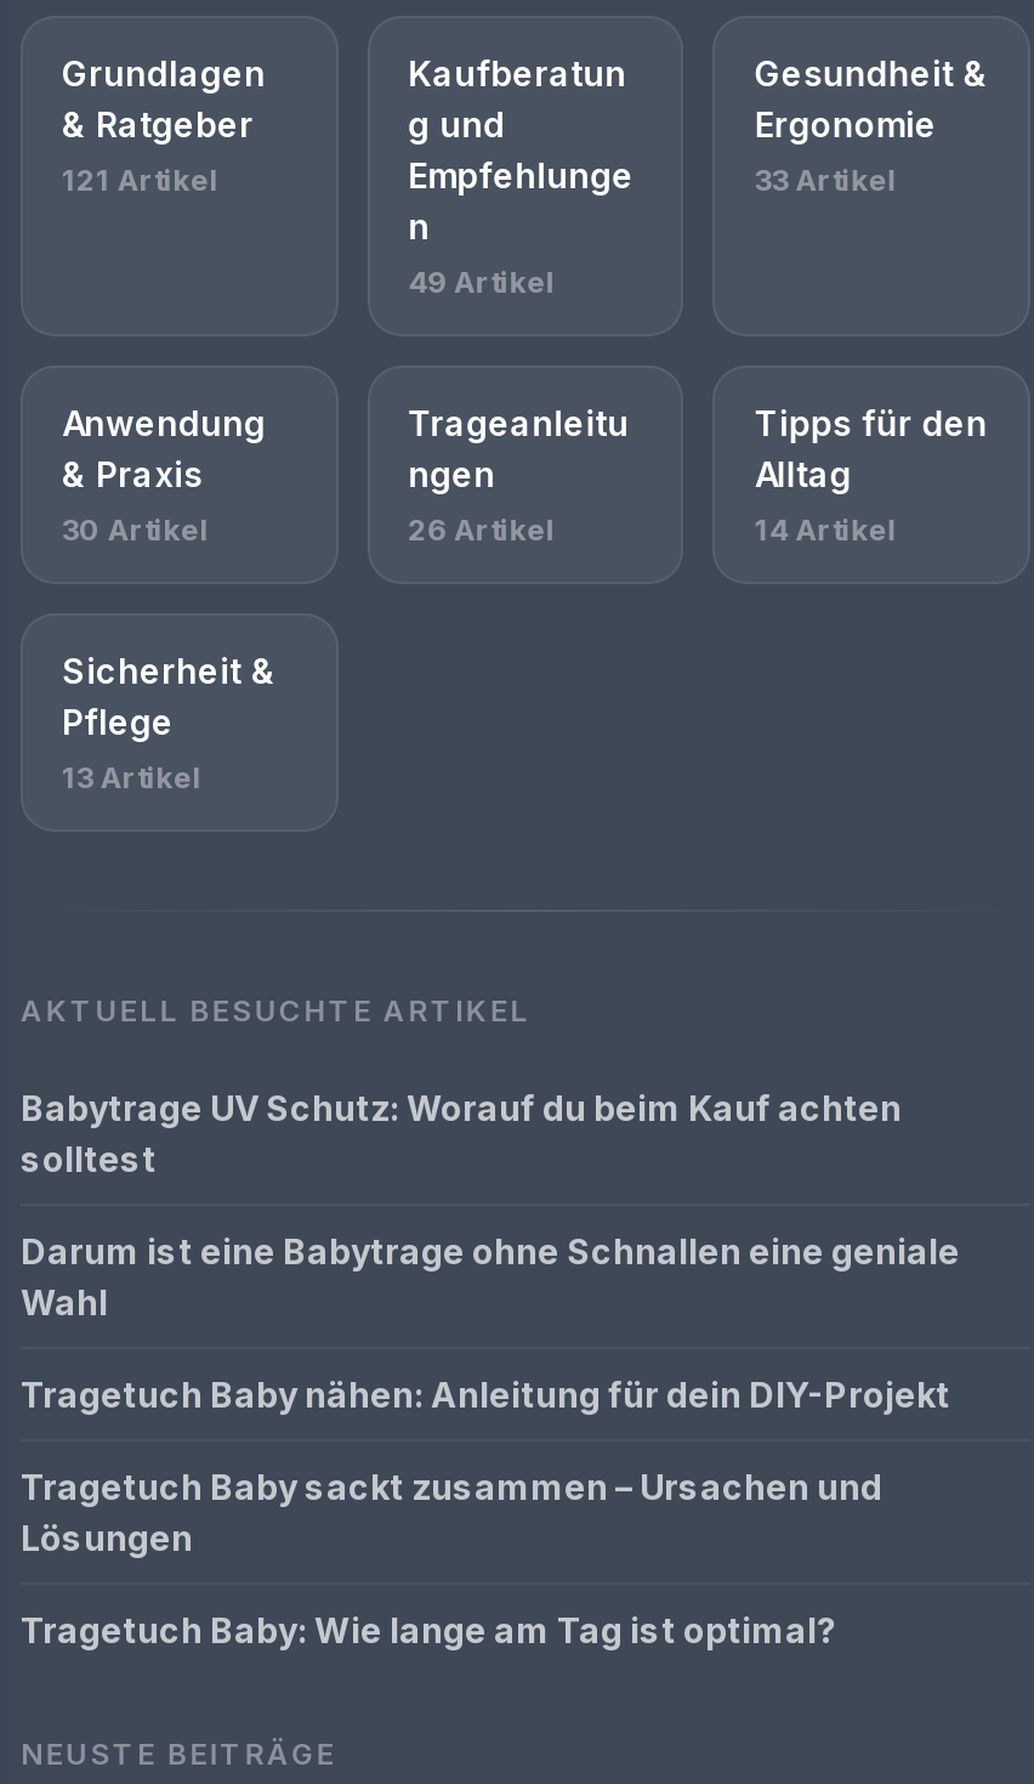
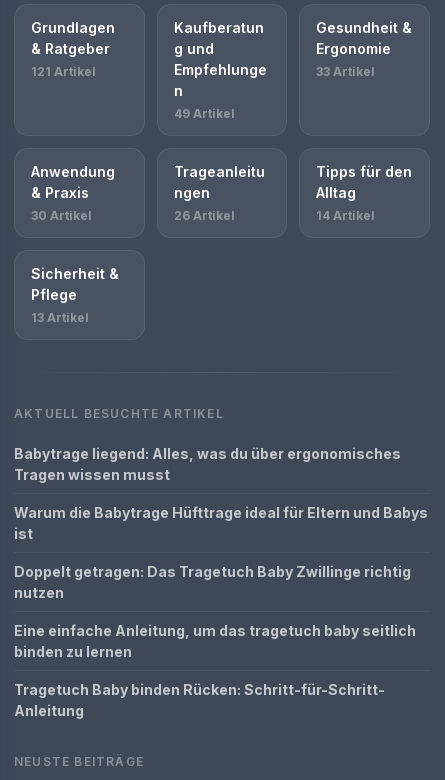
- Babytrage UV Schutz: Worauf du beim Kauf achten
- solltest
+ Babytrage liegend: Alles, was du über ergonomisches
+ Tragen wissen musst

- Darum ist eine Babytrage ohne Schnallen eine geniale
- Wahl
+ Warum die Babytrage Hüfttrage ideal für Eltern und Babys
+ ist

- Tragetuch Baby nähen: Anleitung für dein DIY-Projekt
+ Doppelt getragen: Das Tragetuch Baby Zwillinge richtig
+ nutzen

- Tragetuch Baby sackt zusammen – Ursachen und
- Lösungen
+ Eine einfache Anleitung, um das tragetuch baby seitlich
+ binden zu lernen

- Tragetuch Baby: Wie lange am Tag ist optimal?
+ Tragetuch Baby binden Rücken: Schritt-für-Schritt-
+ Anleitung
